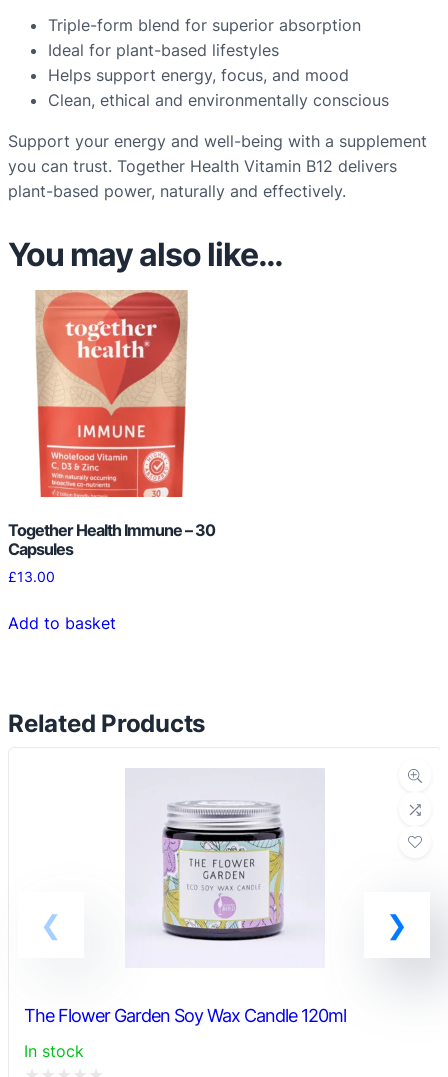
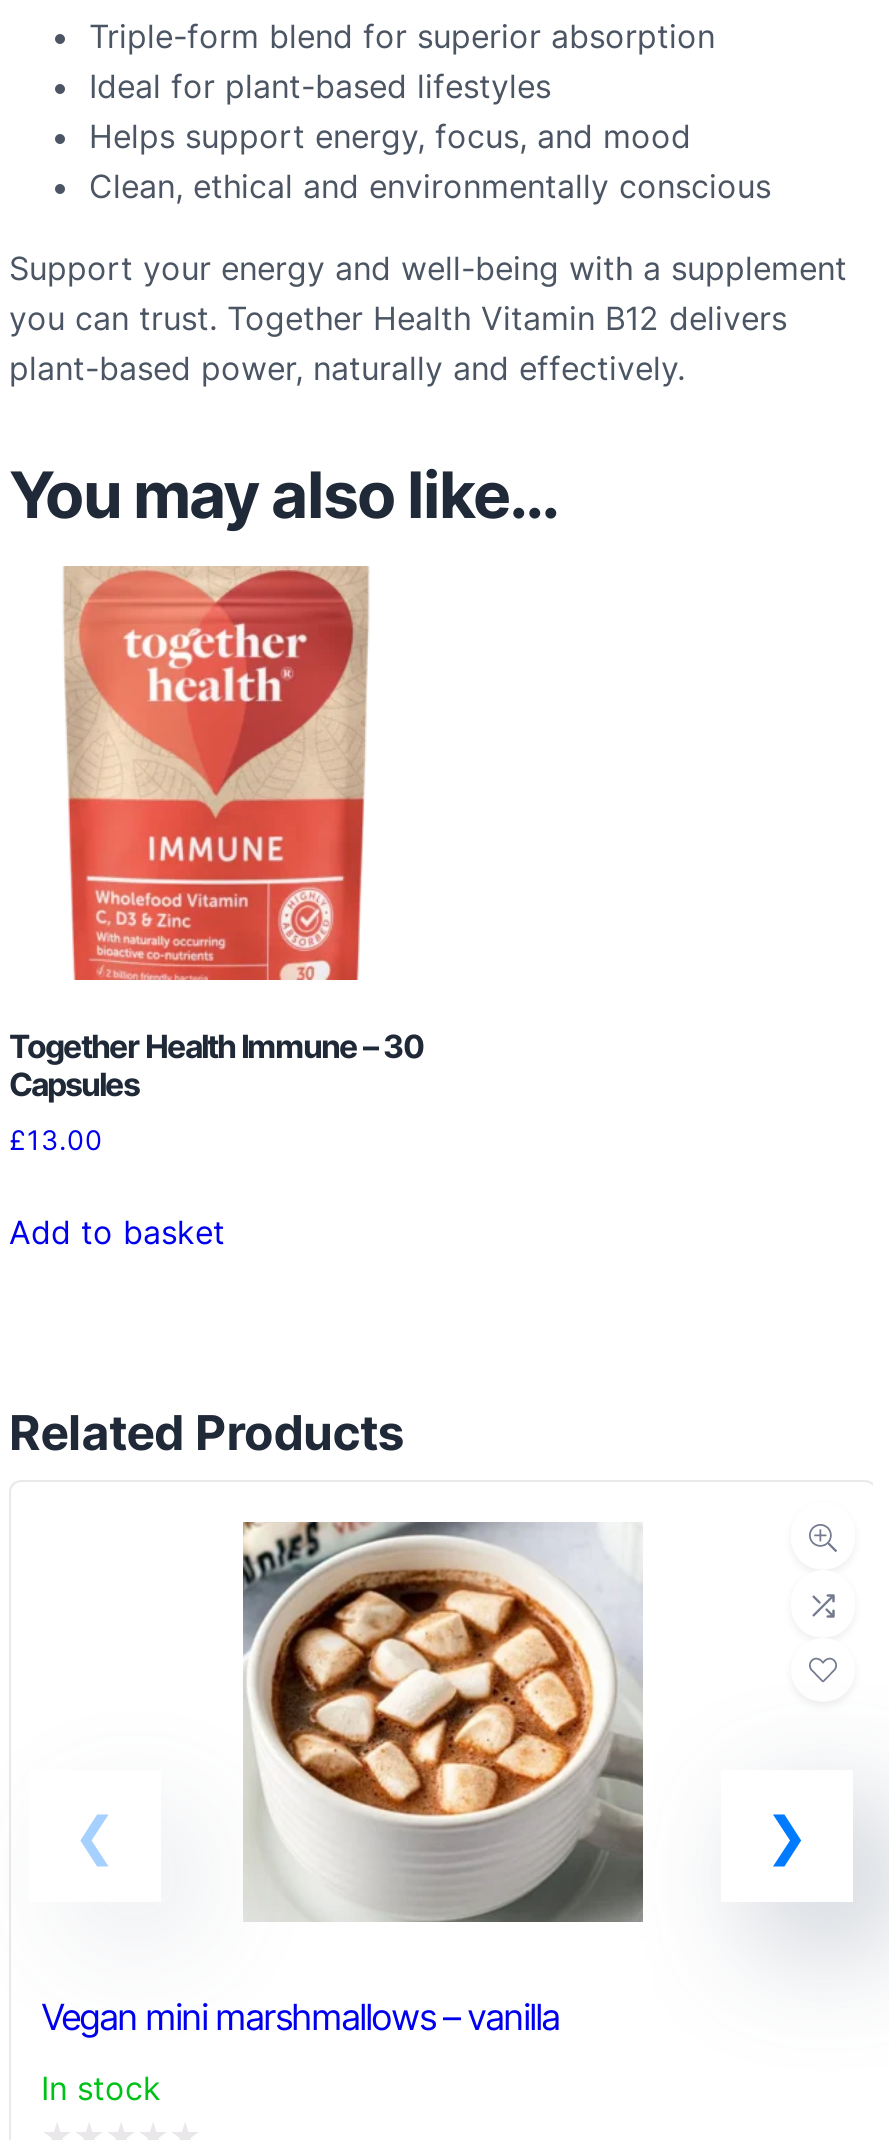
- [image]
- The Flower Garden Soy Wax Candle 120ml
+ [image]
+ Vegan mini marshmallows – vanilla
